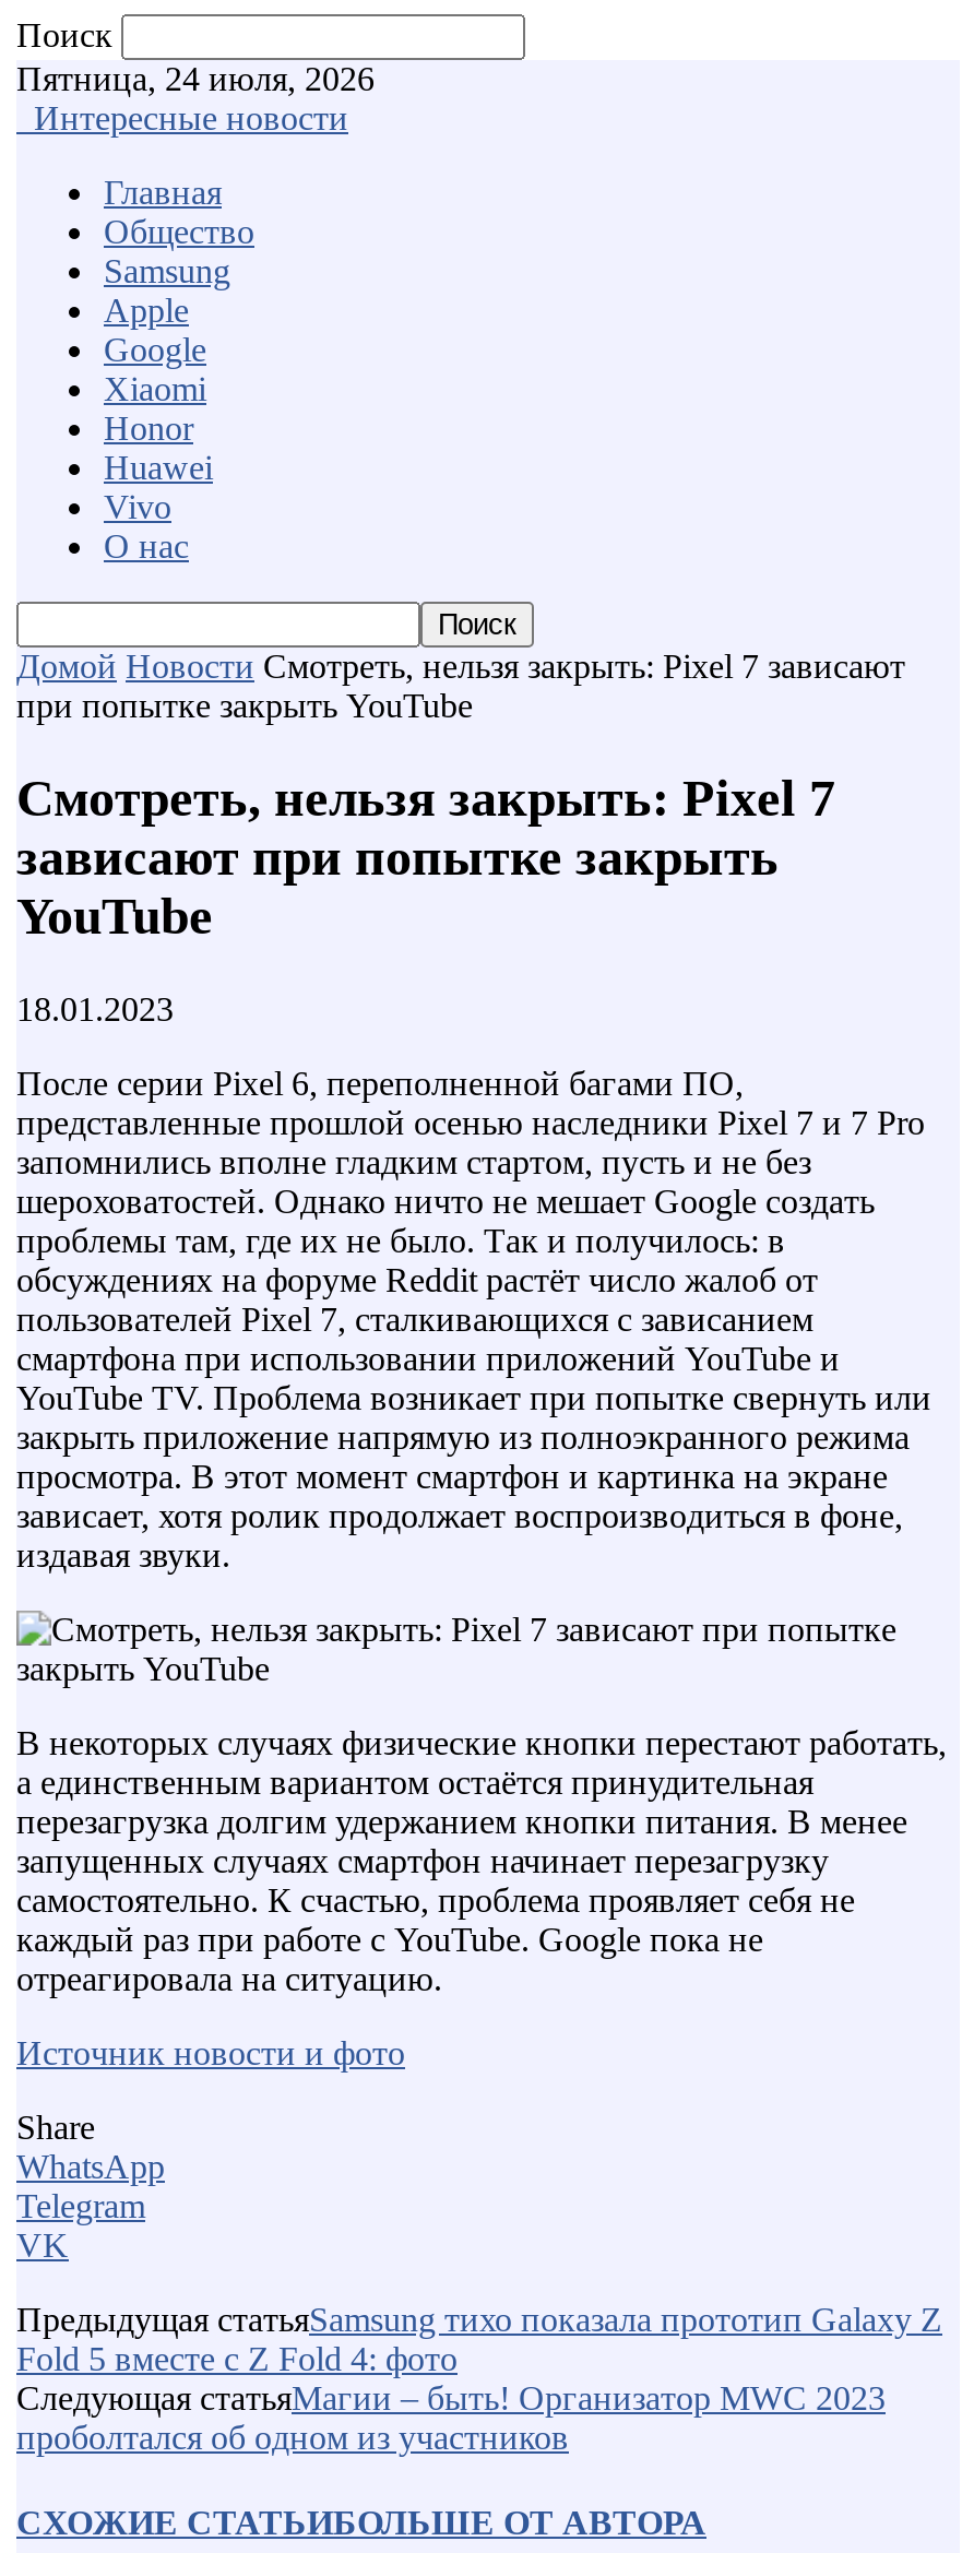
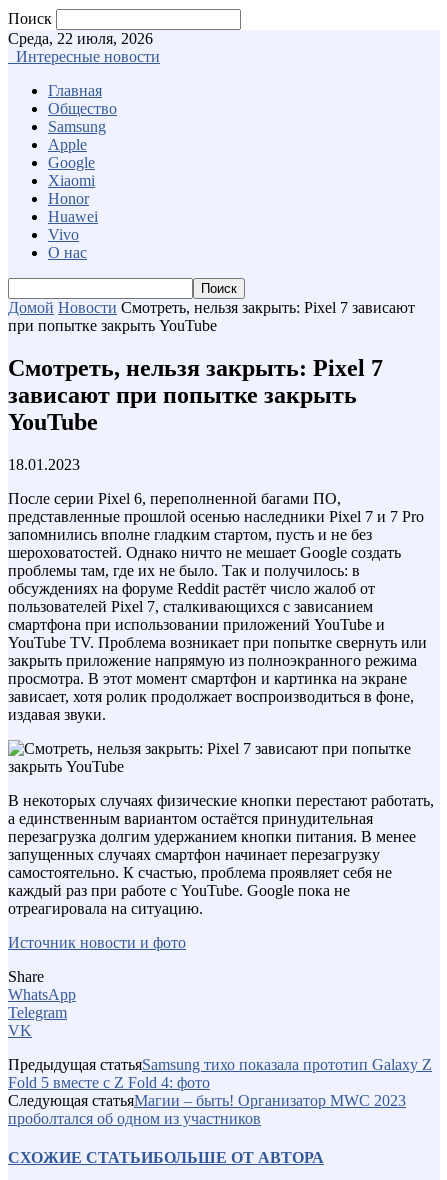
- Пятница, 24 июля, 2026
+ Среда, 22 июля, 2026
